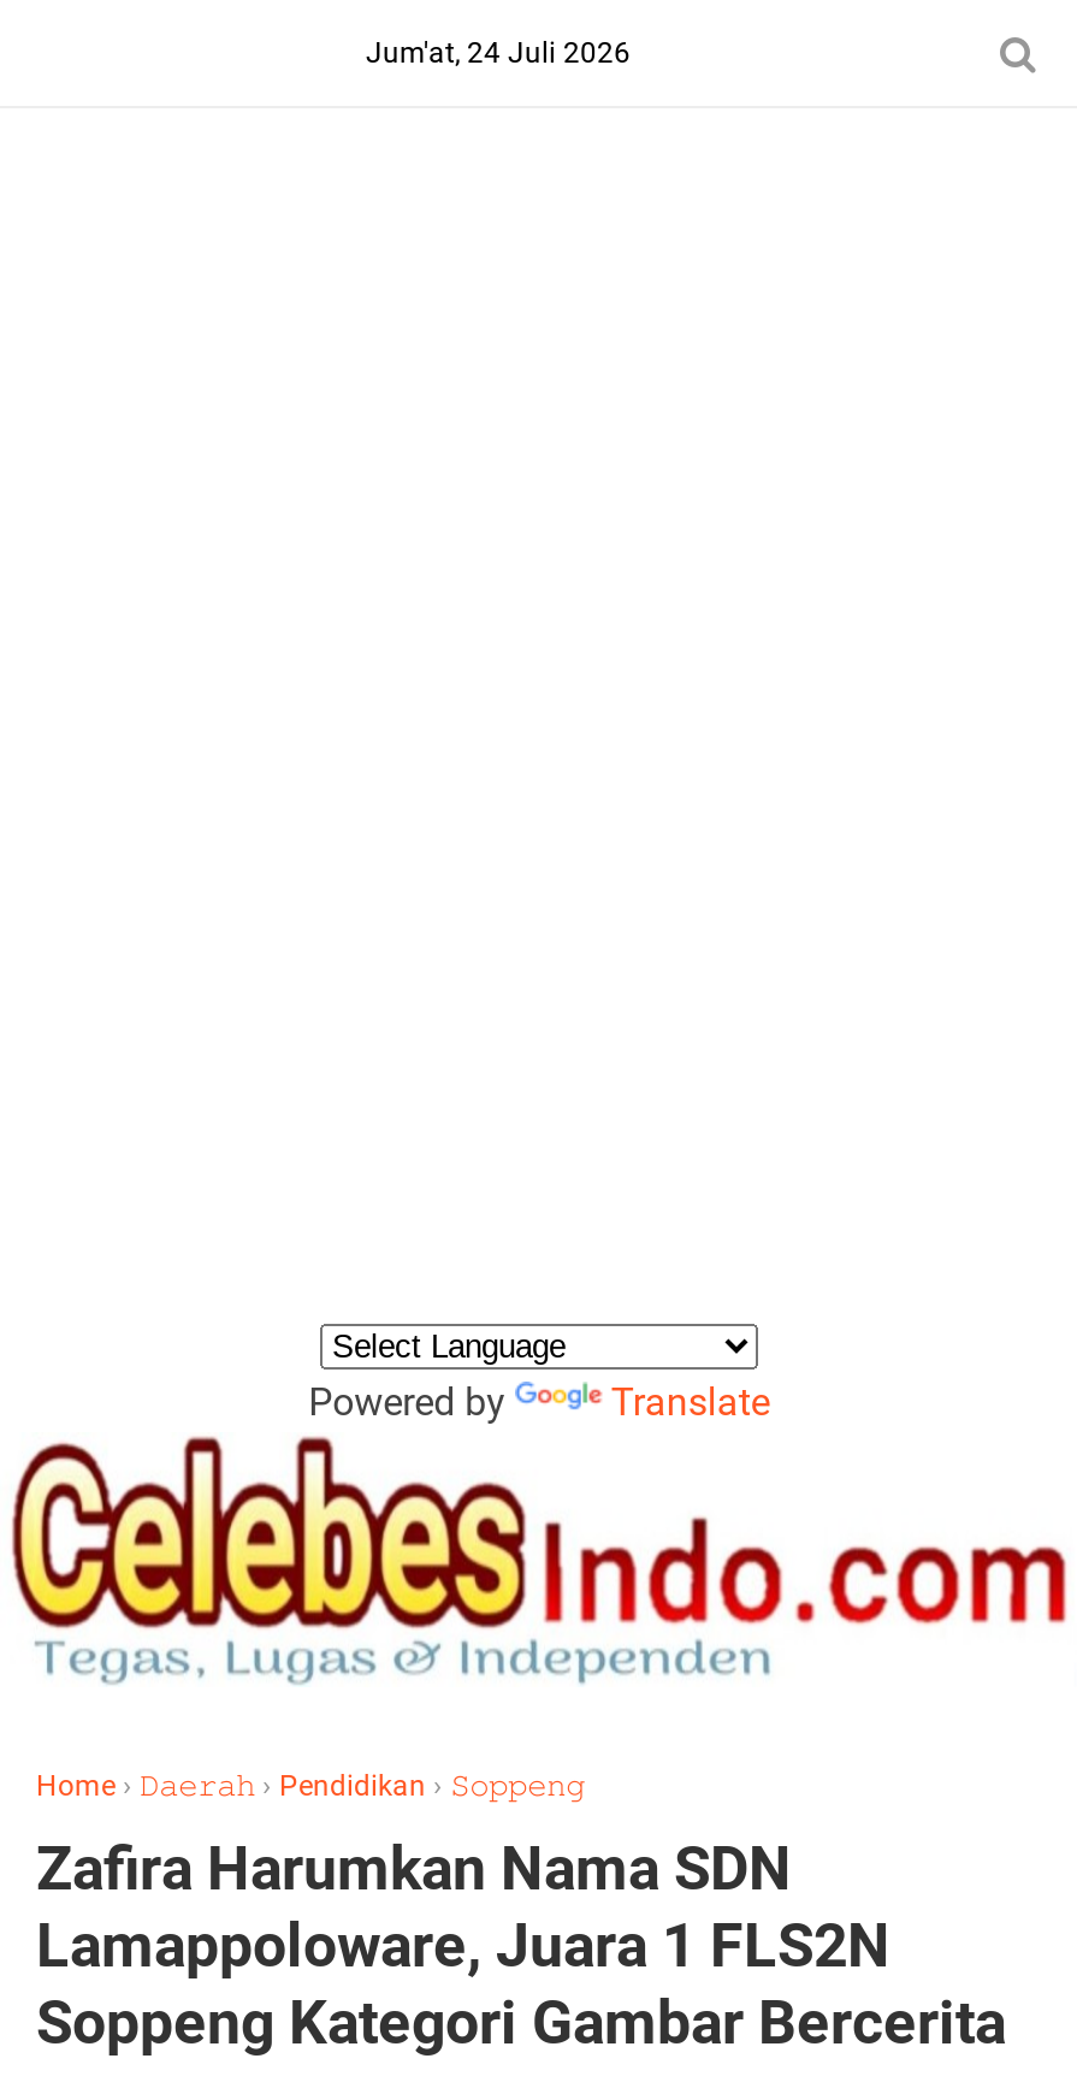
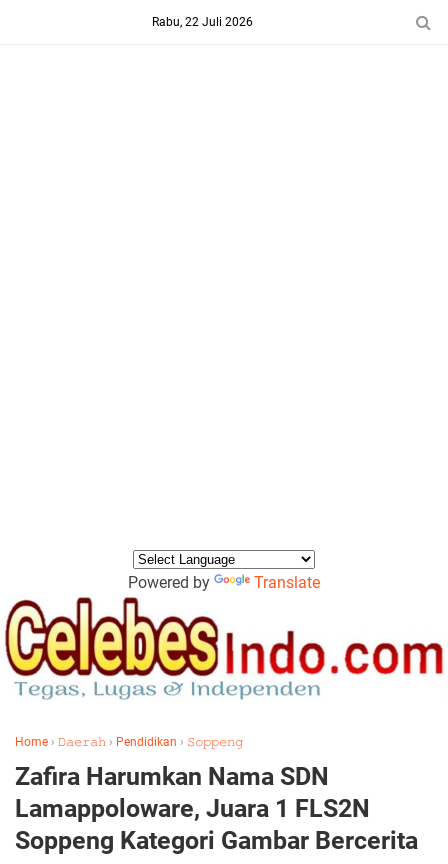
- Jum'at, 24 Juli 2026
+ Rabu, 22 Juli 2026
